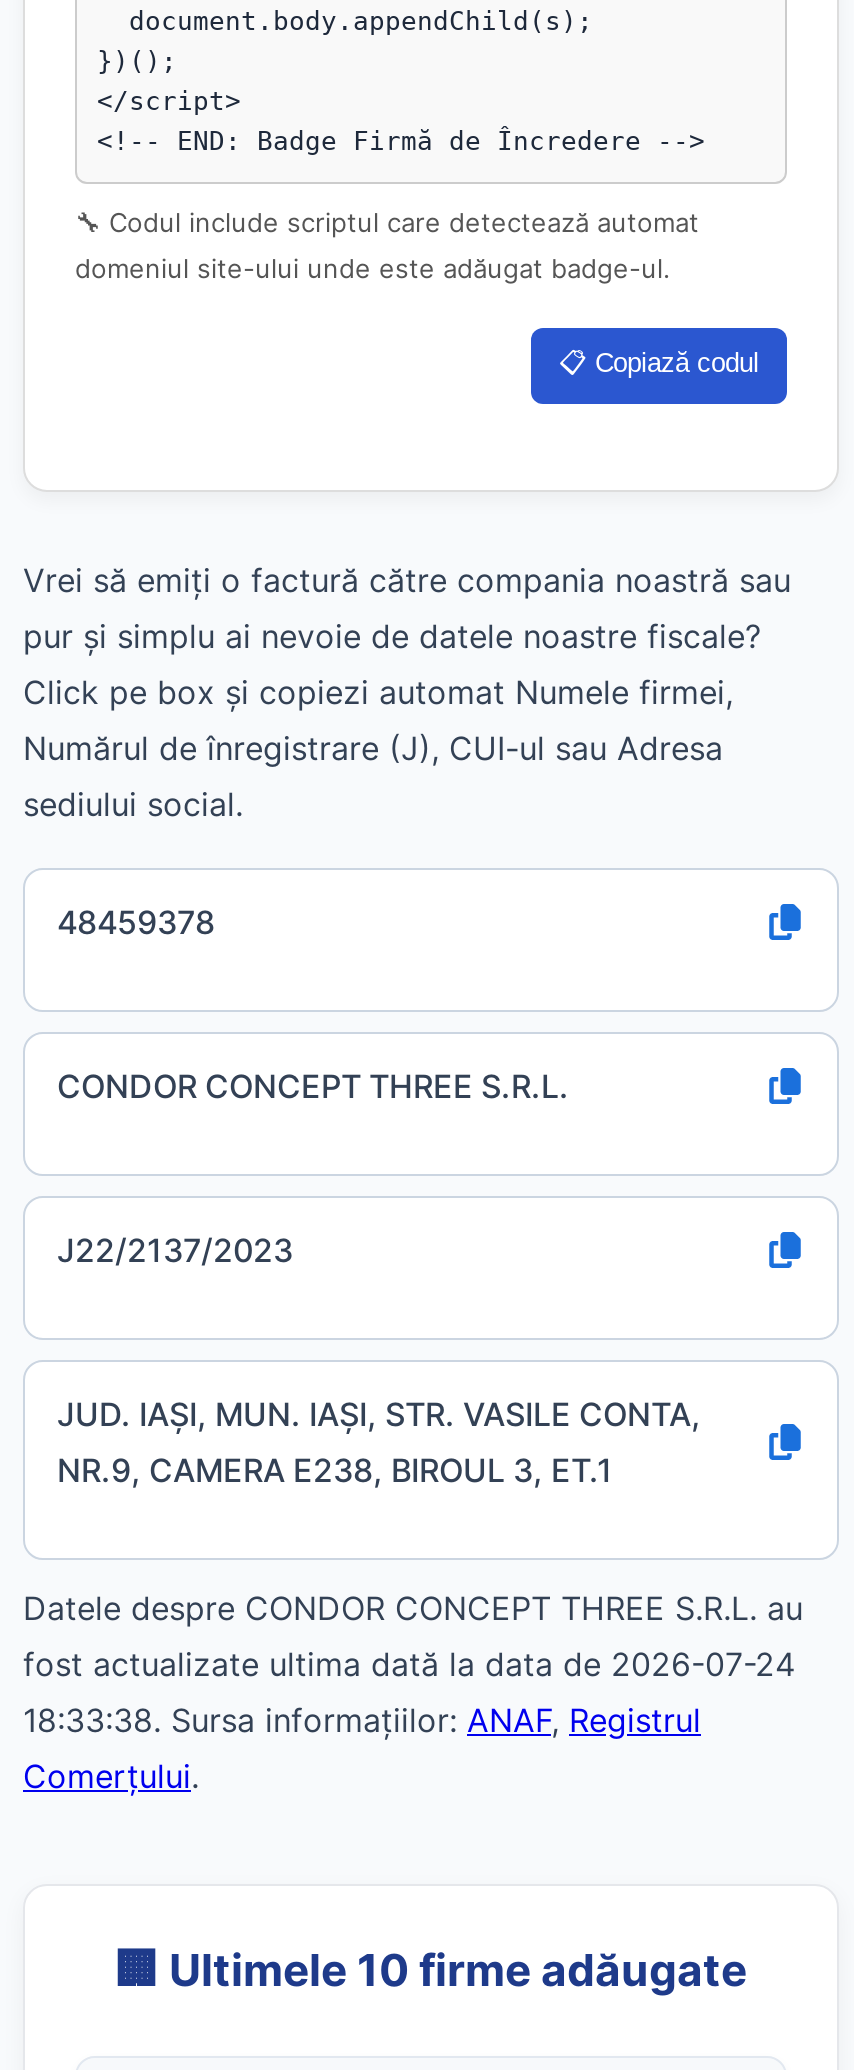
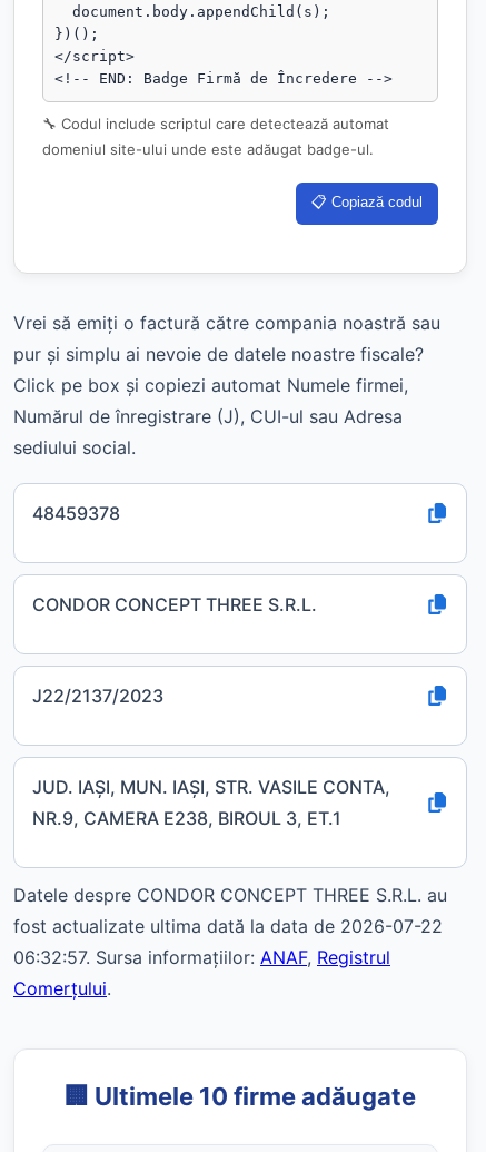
- fost actualizate ultima dată la data de 2026-07-24
+ fost actualizate ultima dată la data de 2026-07-22

- 18:33:38. Sursa informațiilor: ANAF, Registrul
+ 06:32:57. Sursa informațiilor: ANAF, Registrul
